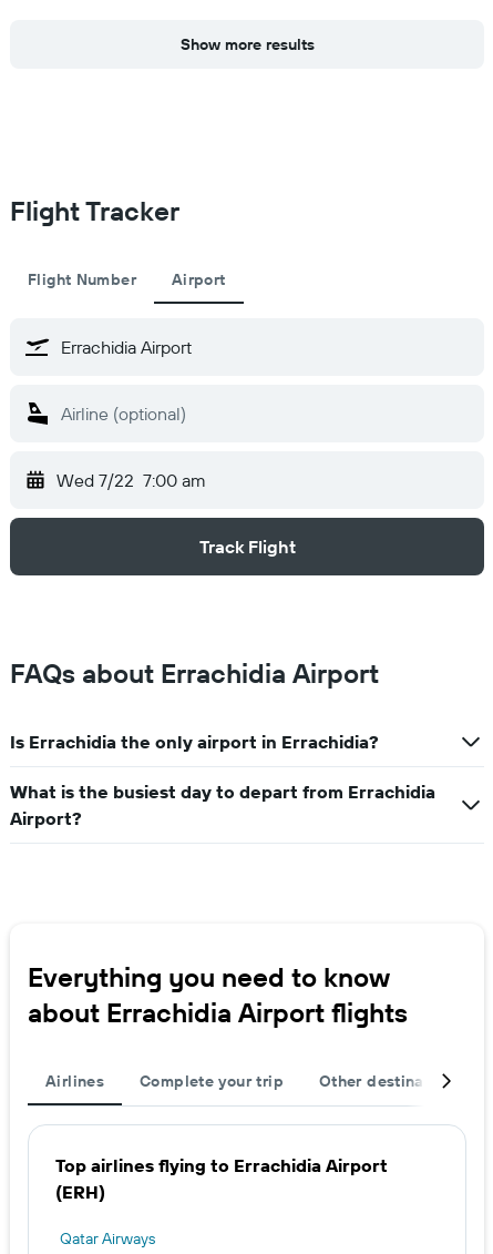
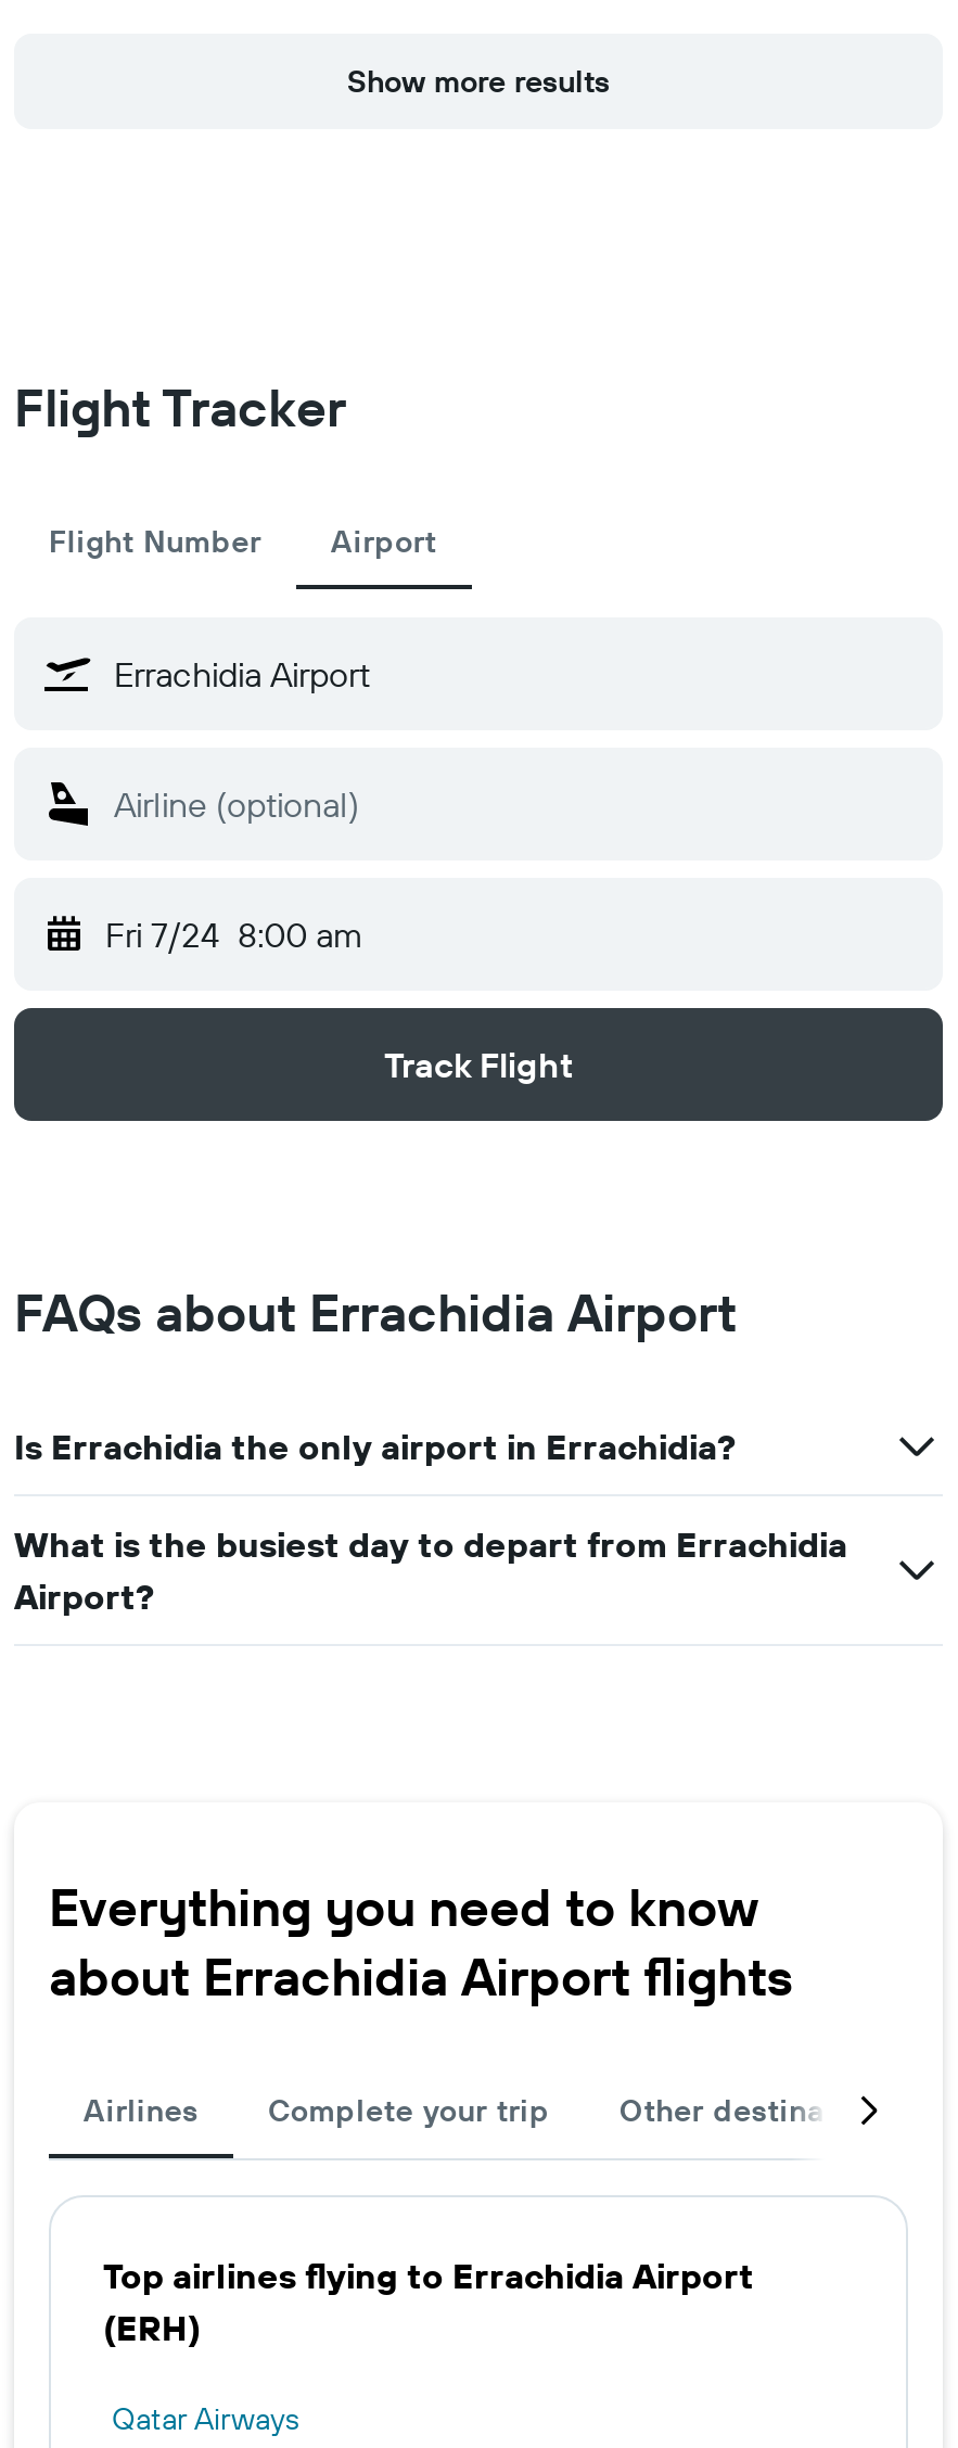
- Wed 7/22 7:00 am
+ Fri 7/24 8:00 am
